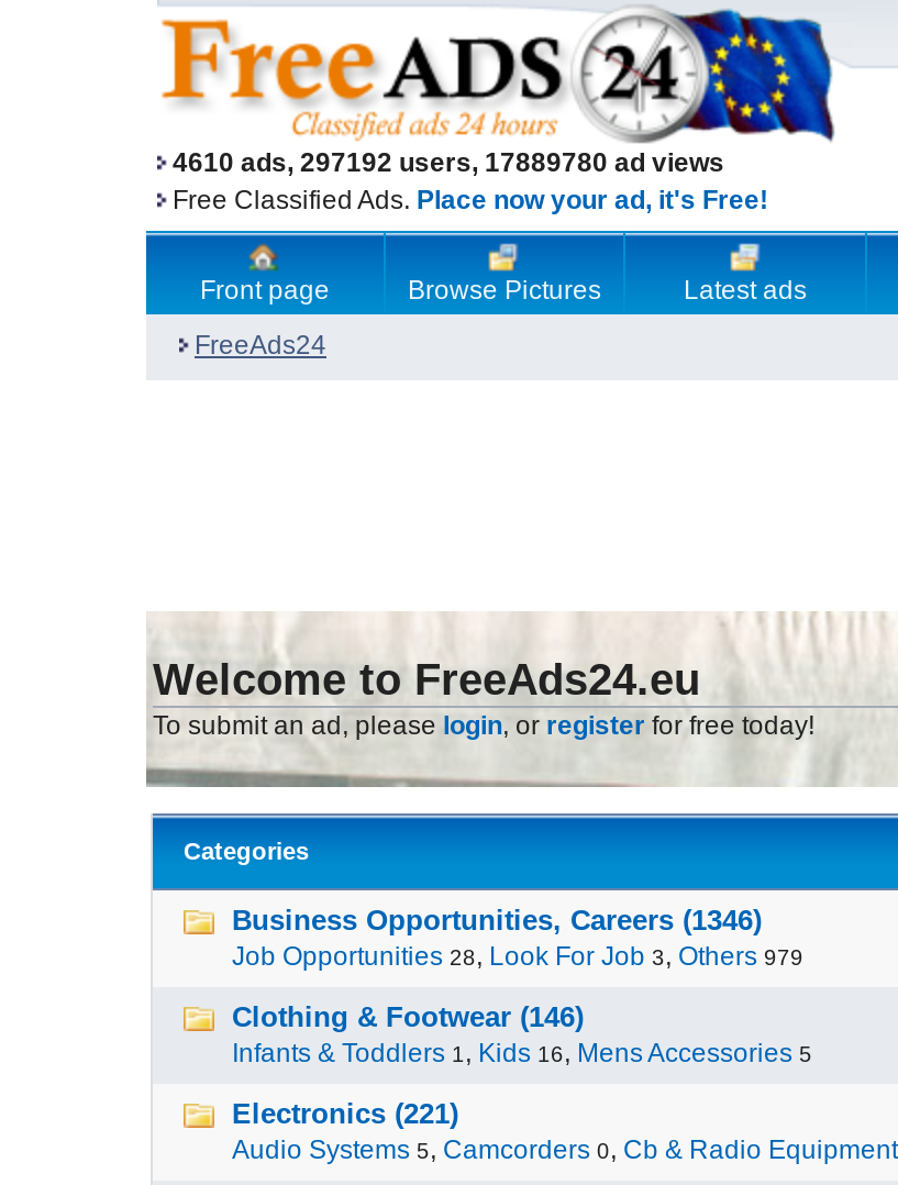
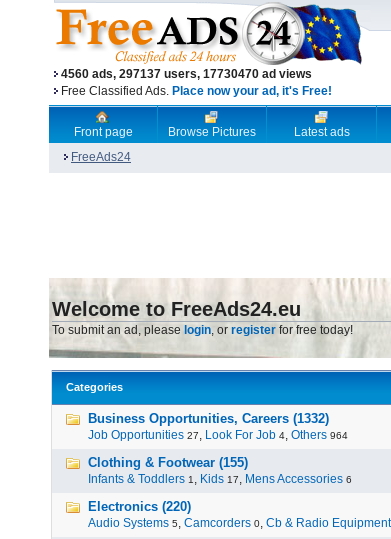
- 4610 ads, 297192 users, 17889780 ad views
+ 4560 ads, 297137 users, 17730470 ad views

- Business Opportunities, Careers (1346)
+ Business Opportunities, Careers (1332)

- Job Opportunities 28, Look For Job 3, Others 979
+ Job Opportunities 27, Look For Job 4, Others 964

- Clothing & Footwear (146)
+ Clothing & Footwear (155)

- Infants & Toddlers 1, Kids 16, Mens Accessories 5
+ Infants & Toddlers 1, Kids 17, Mens Accessories 6

- Electronics (221)
+ Electronics (220)
